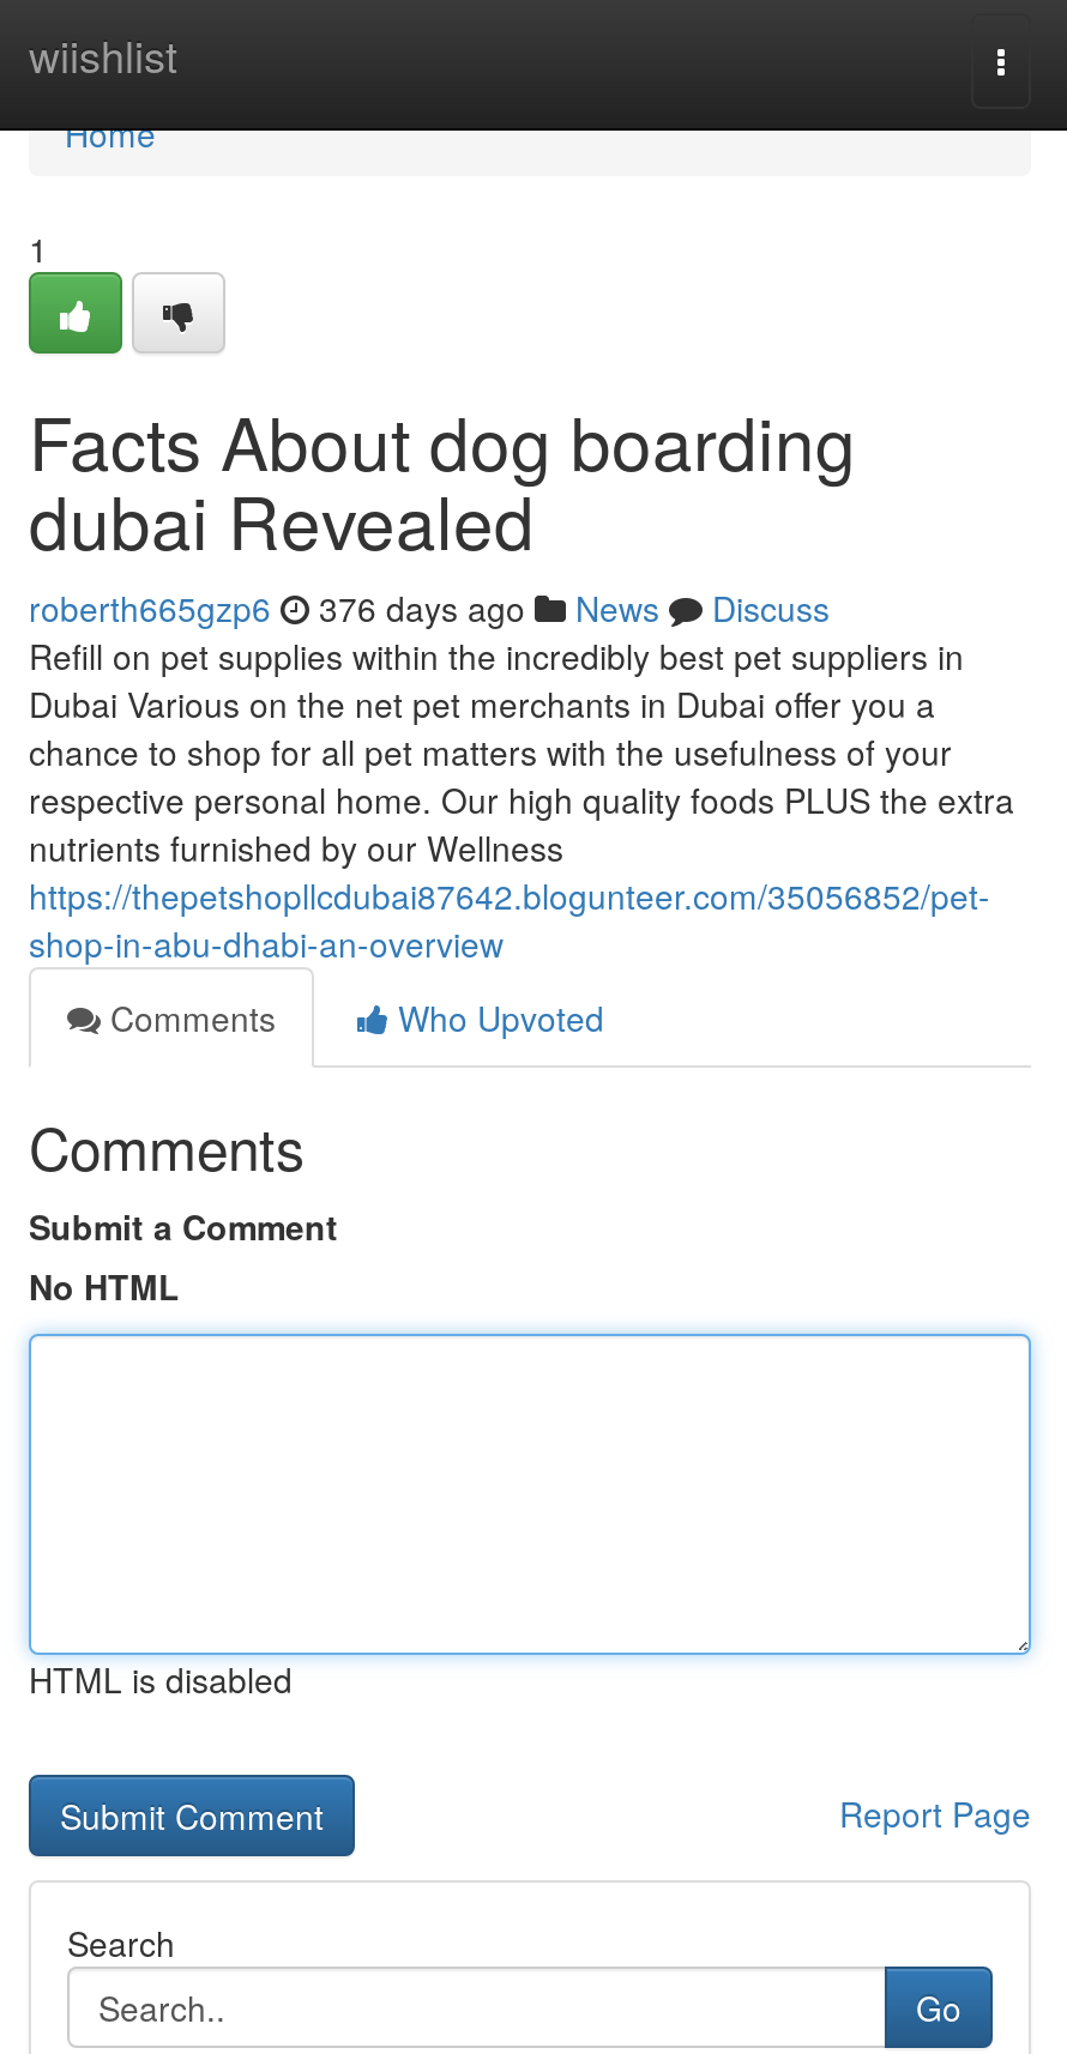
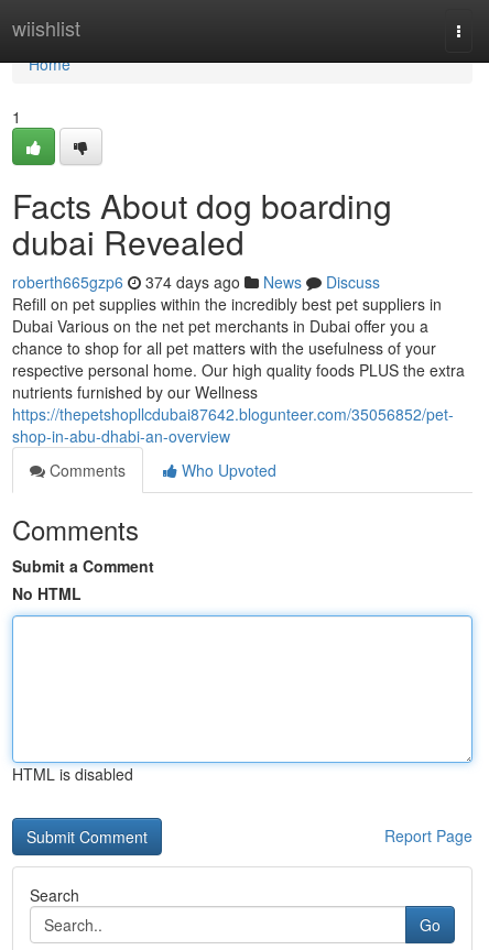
- roberth665gzp6 376 days ago News Discuss
+ roberth665gzp6 374 days ago News Discuss
